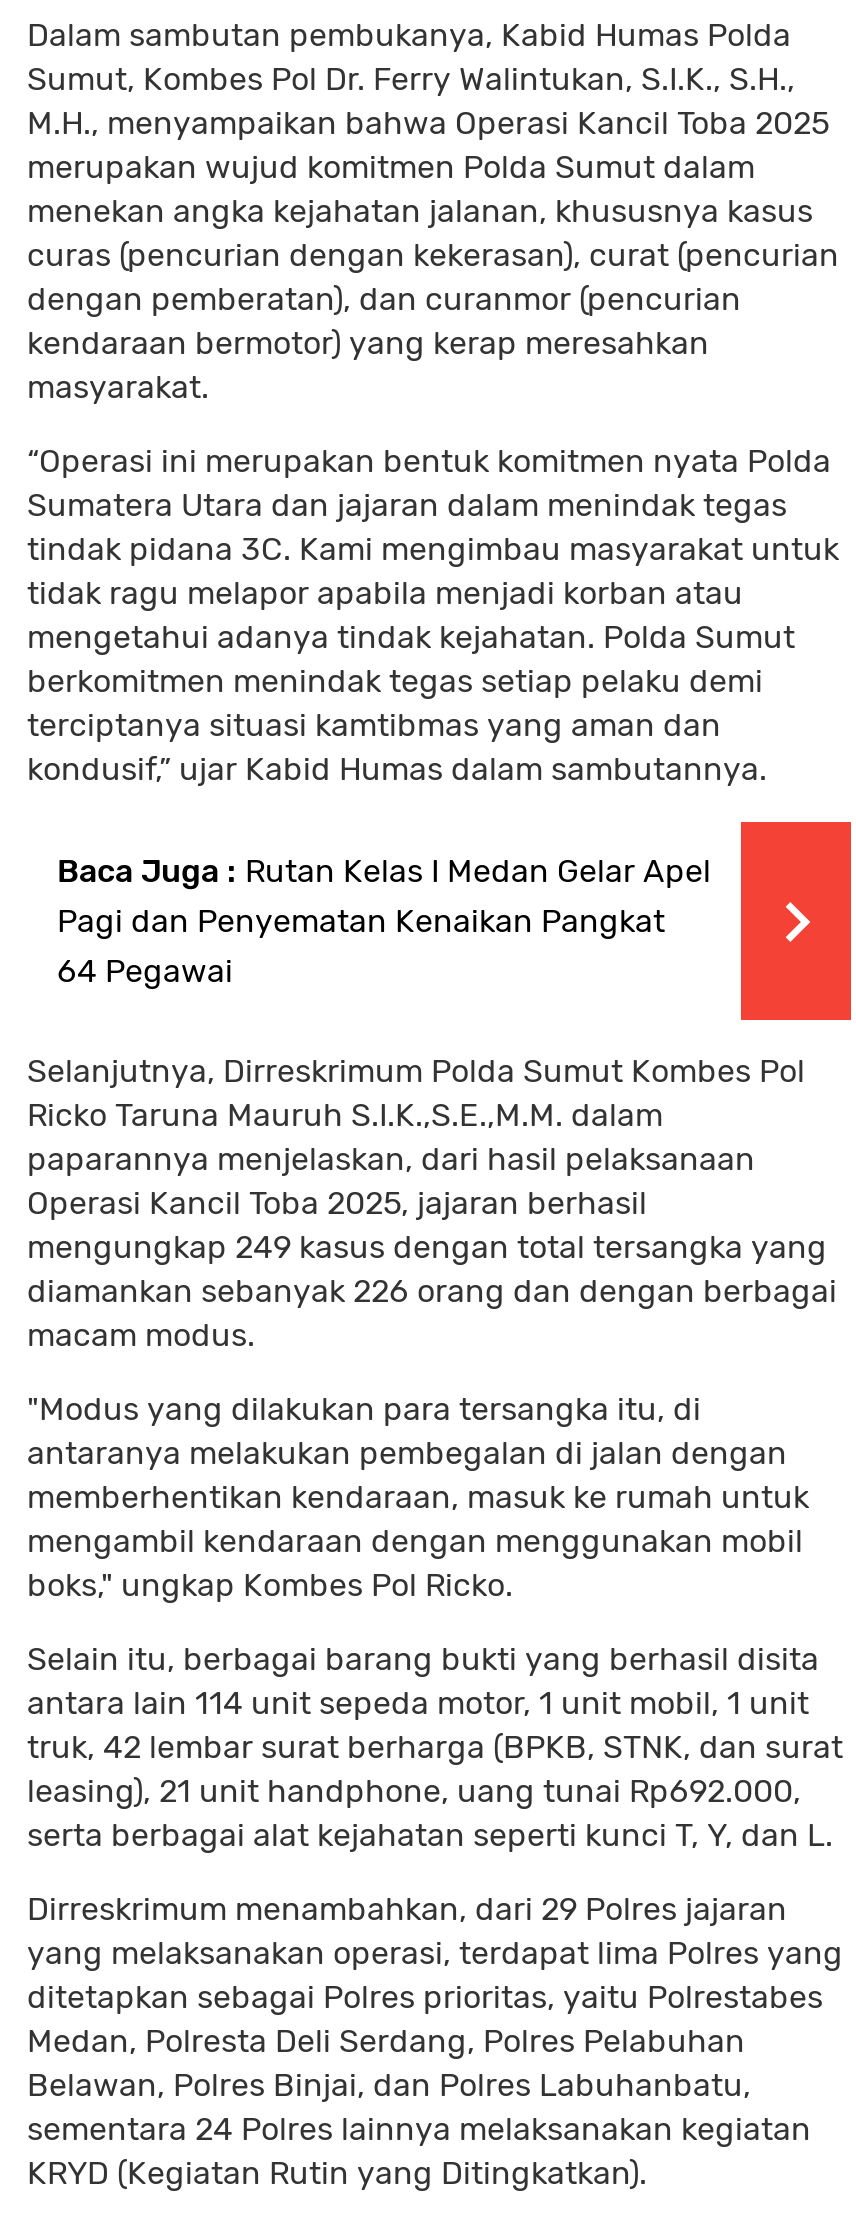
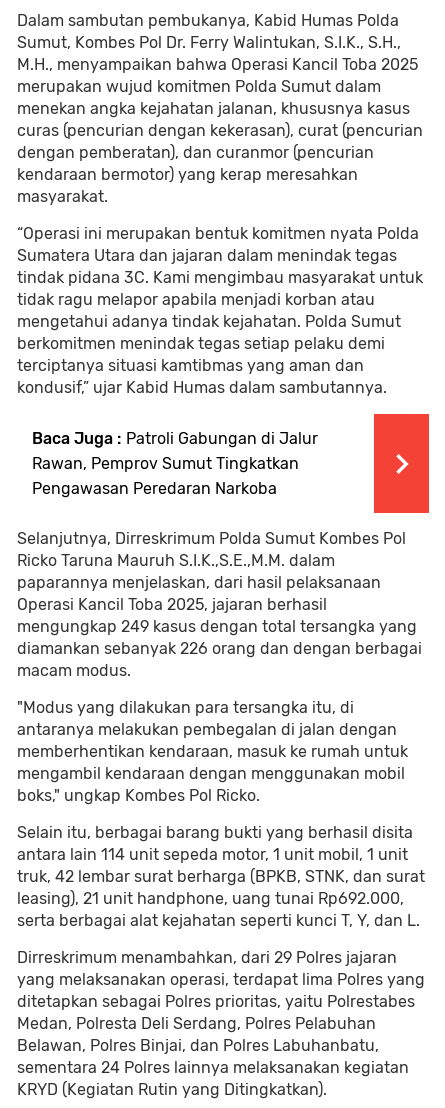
- Baca Juga : Rutan Kelas I Medan Gelar Apel
- Pagi dan Penyematan Kenaikan Pangkat
- 64 Pegawai
+ Baca Juga : Patroli Gabungan di Jalur
+ Rawan, Pemprov Sumut Tingkatkan
+ Pengawasan Peredaran Narkoba
